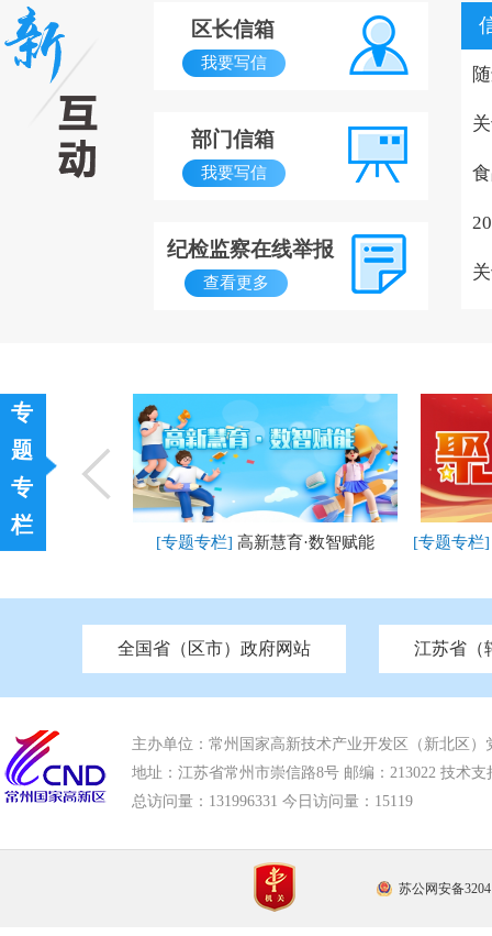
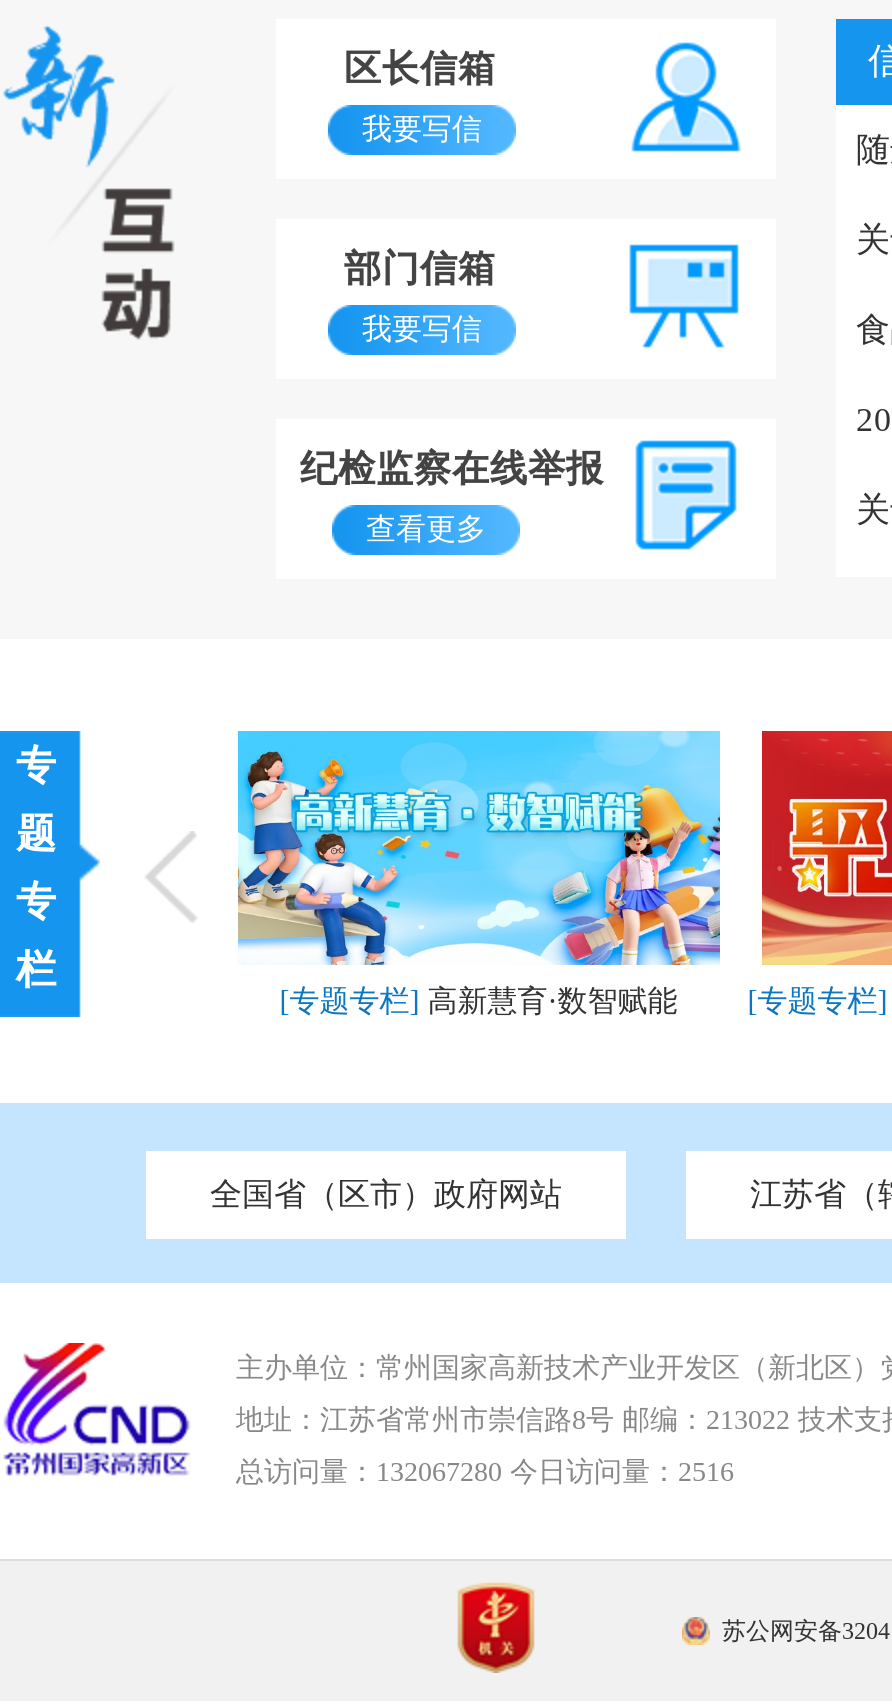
- 总访问量：131996331 今日访问量：15119
+ 总访问量：132067280 今日访问量：2516
